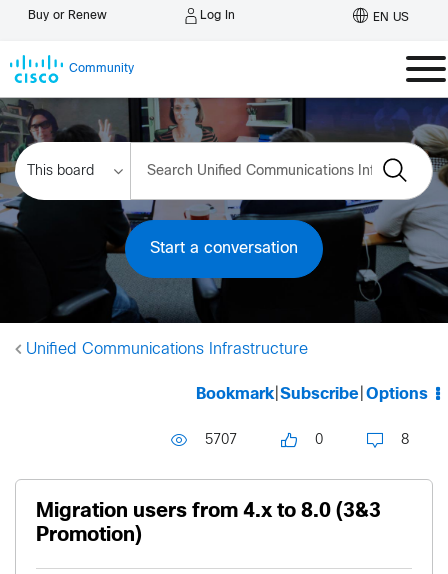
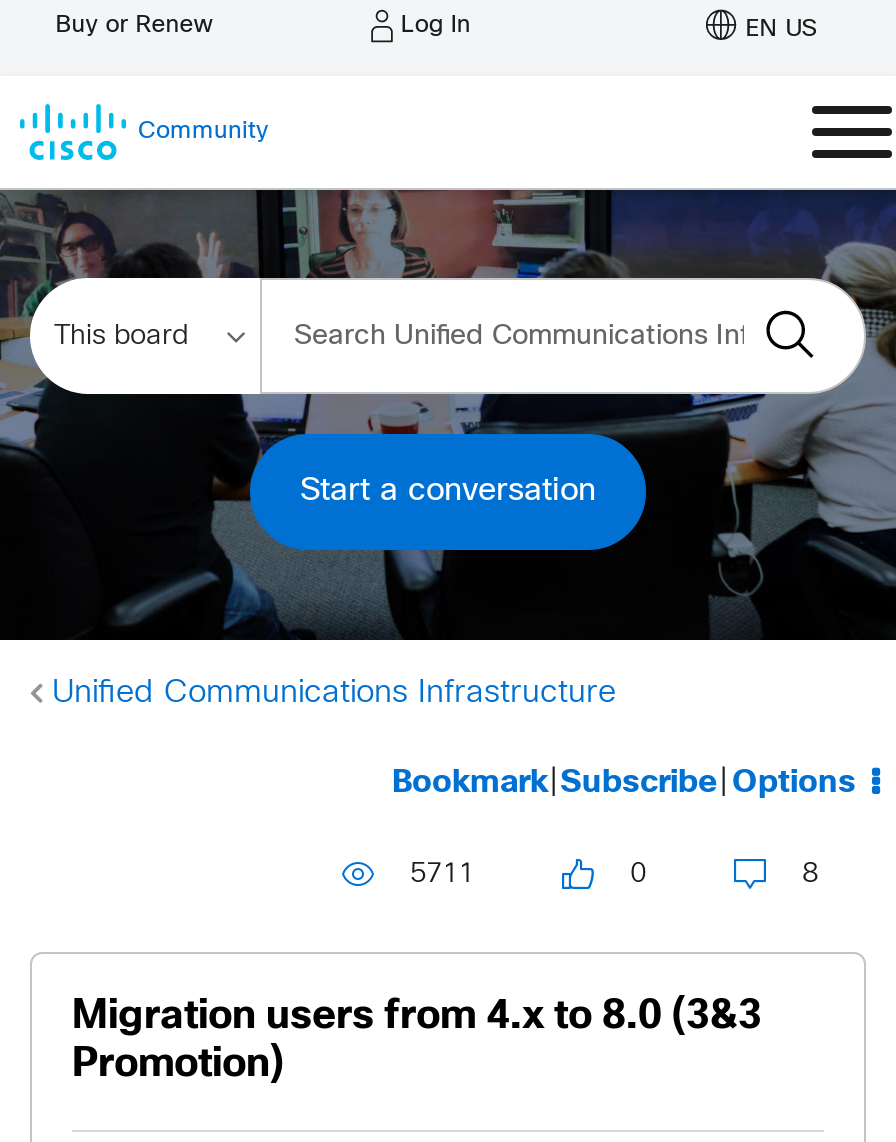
- 5707
+ 5711
